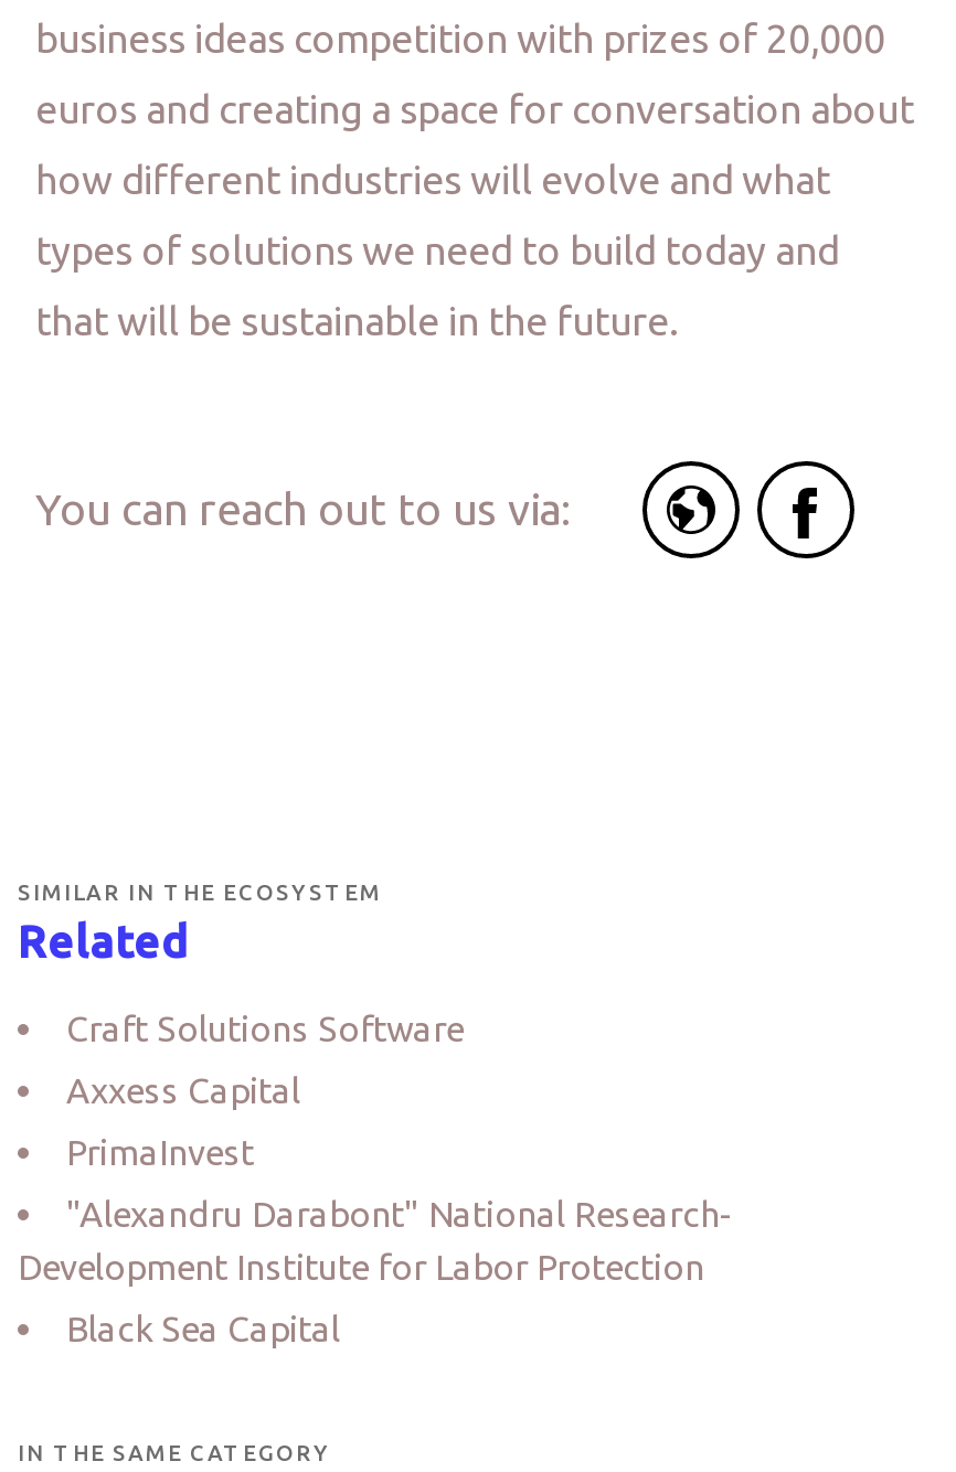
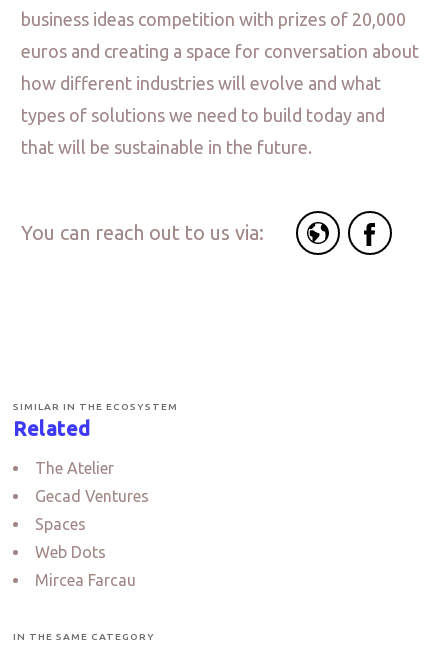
- Craft Solutions Software
+ The Atelier

- Axxess Capital
+ Gecad Ventures

- PrimaInvest
+ Spaces

- "Alexandru Darabont" National Research-
- Development Institute for Labor Protection
+ Web Dots

- Black Sea Capital
+ Mircea Farcau
